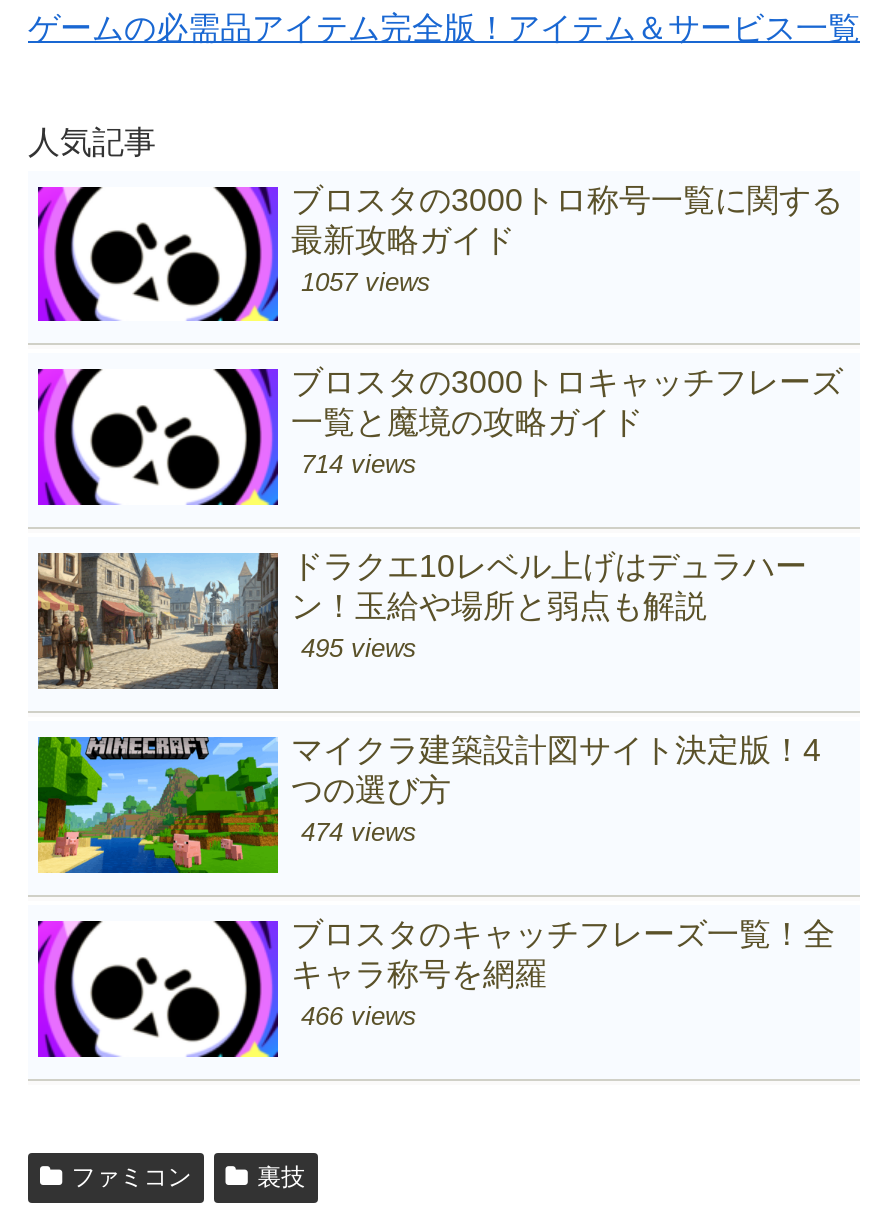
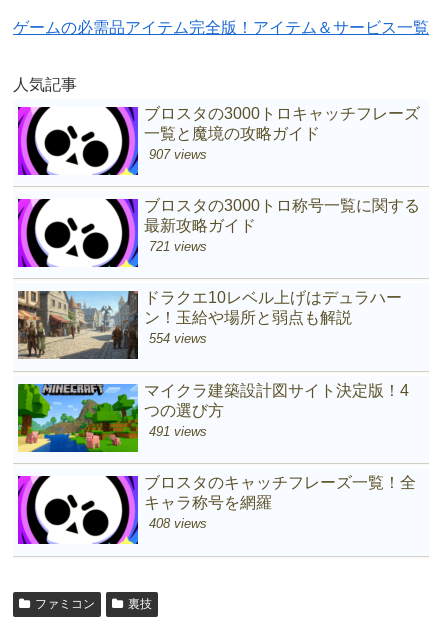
moved down: ブロスタの3000トロ称号一覧に関する | 最新攻略ガイド

- 1057 views

moved up: [image] | ブロスタの3000トロキャッチフレーズ | 一覧と魔境の攻略ガイド

- 714 views
+ 907 views
+ 721 views

- 495 views
+ 554 views

- 474 views
+ 491 views

- 466 views
+ 408 views
